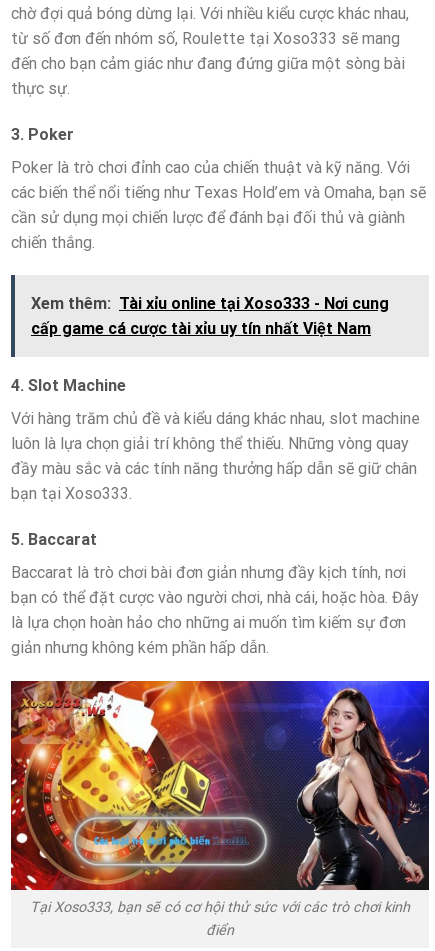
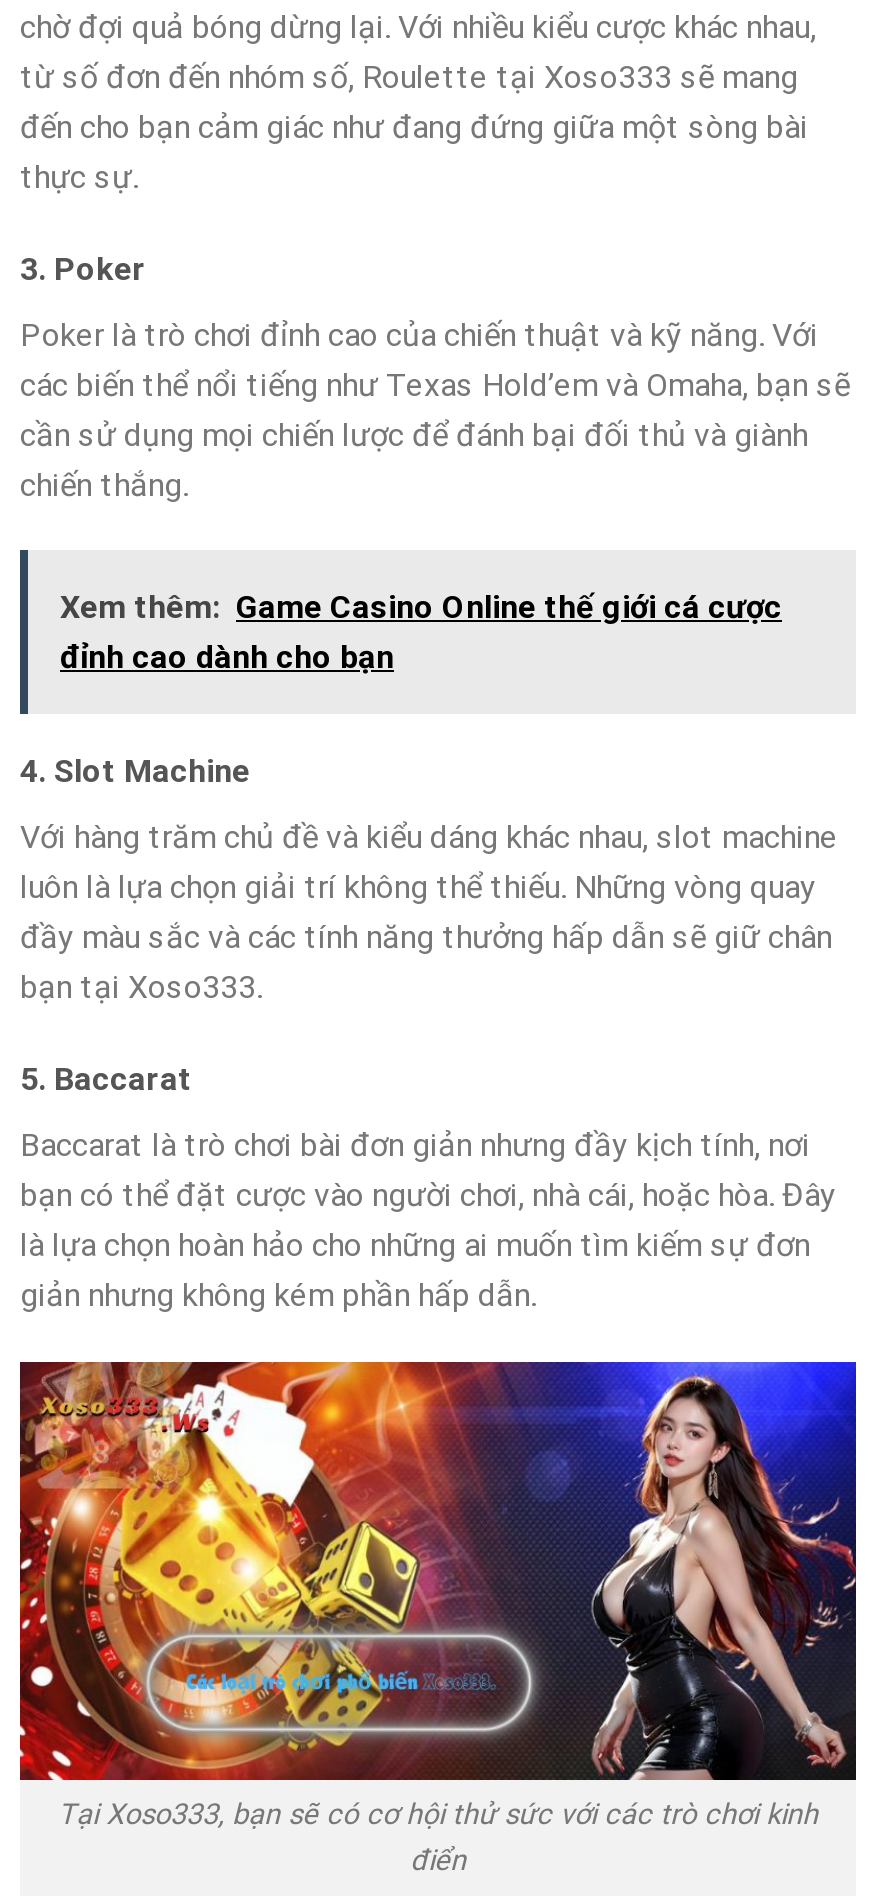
- Xem thêm: Tài xỉu online tại Xoso333 - Nơi cung
- cấp game cá cược tài xỉu uy tín nhất Việt Nam
+ Xem thêm: Game Casino Online thế giới cá cược
+ đỉnh cao dành cho bạn
